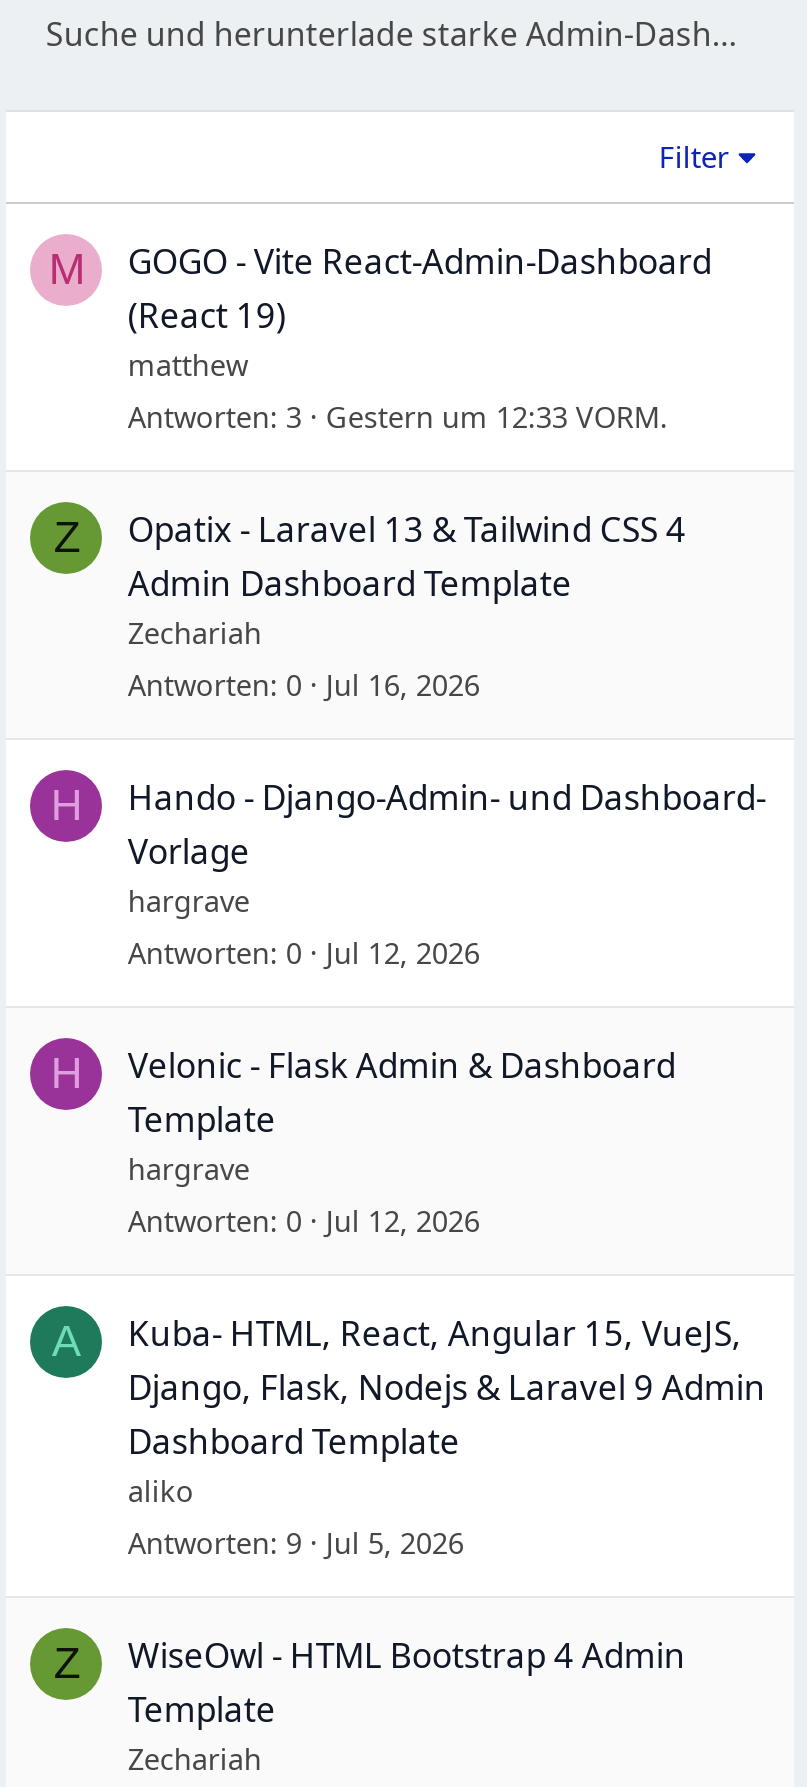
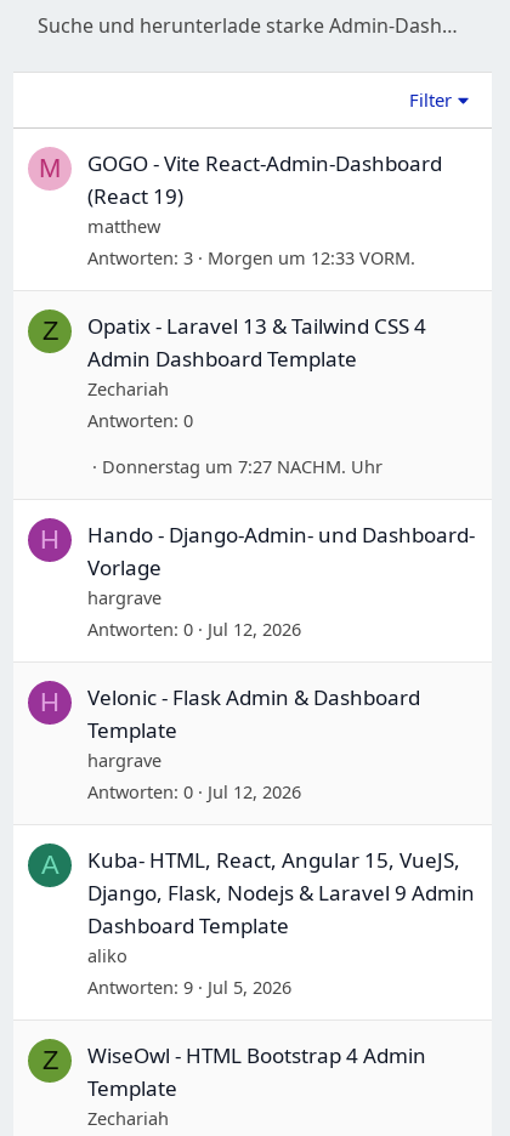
- Antworten 3 Gestern um 12:33 VORM.
+ Antworten 3 Morgen um 12:33 VORM.

- Antworten 0 Jul 16, 2026
+ Antworten 0
+ Donnerstag um 7:27 NACHM. Uhr
